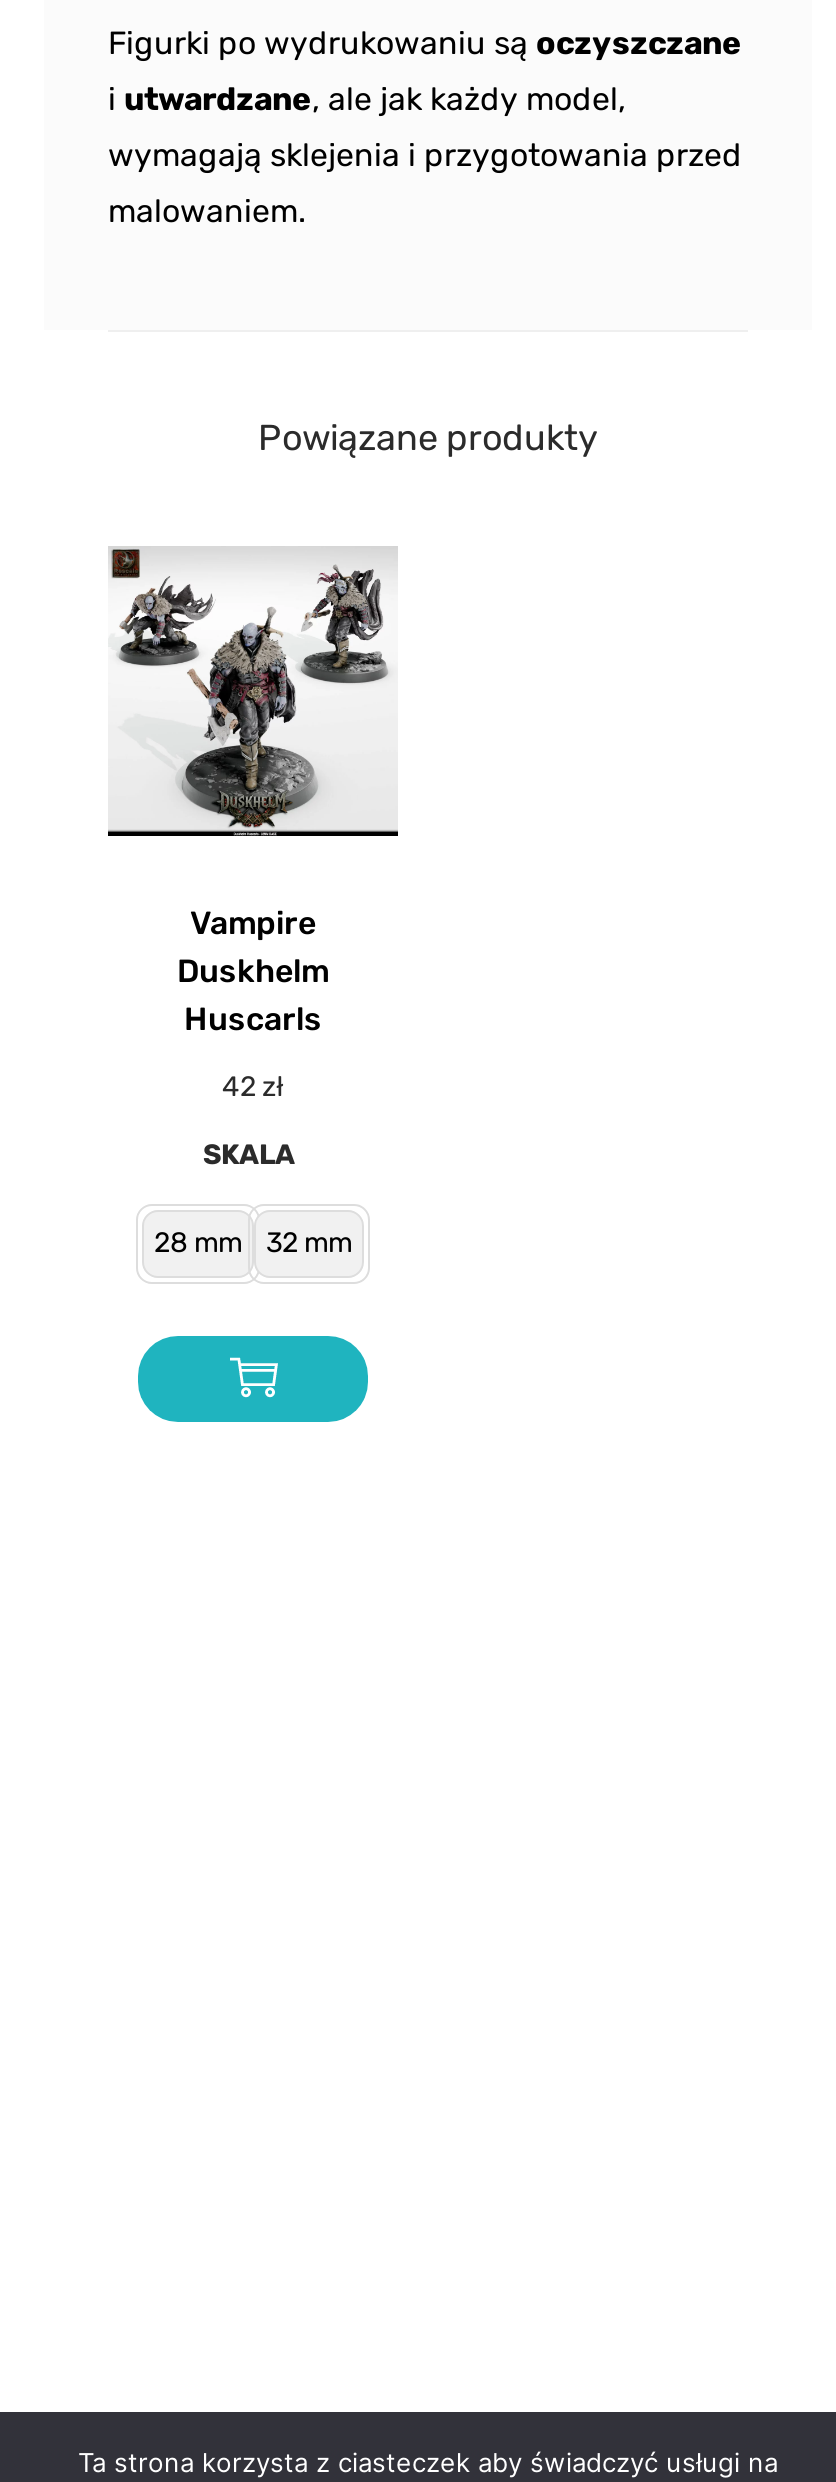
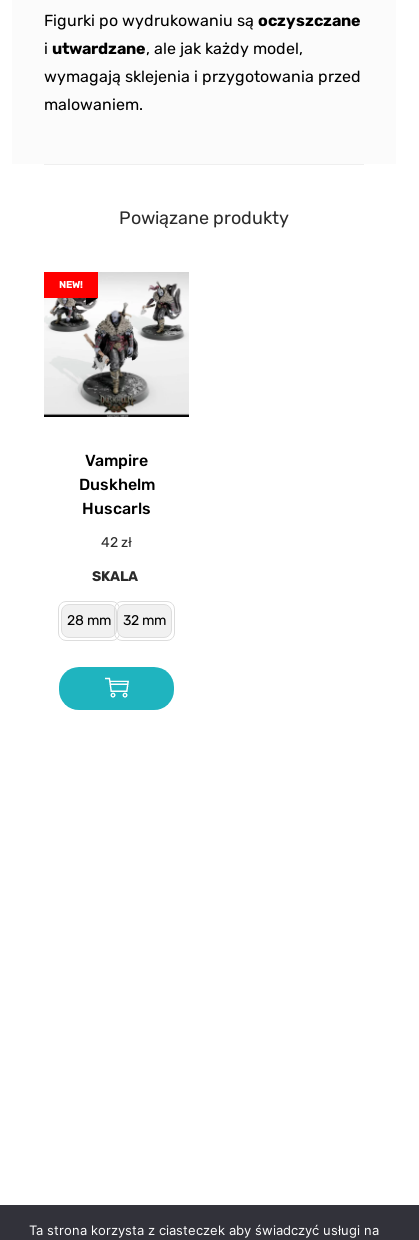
+ NEW!
